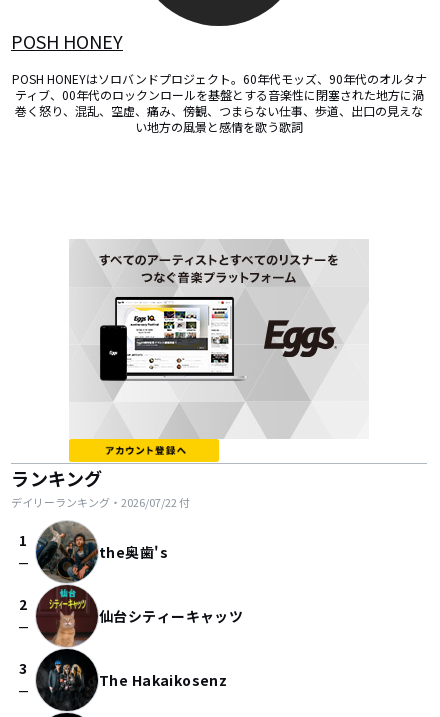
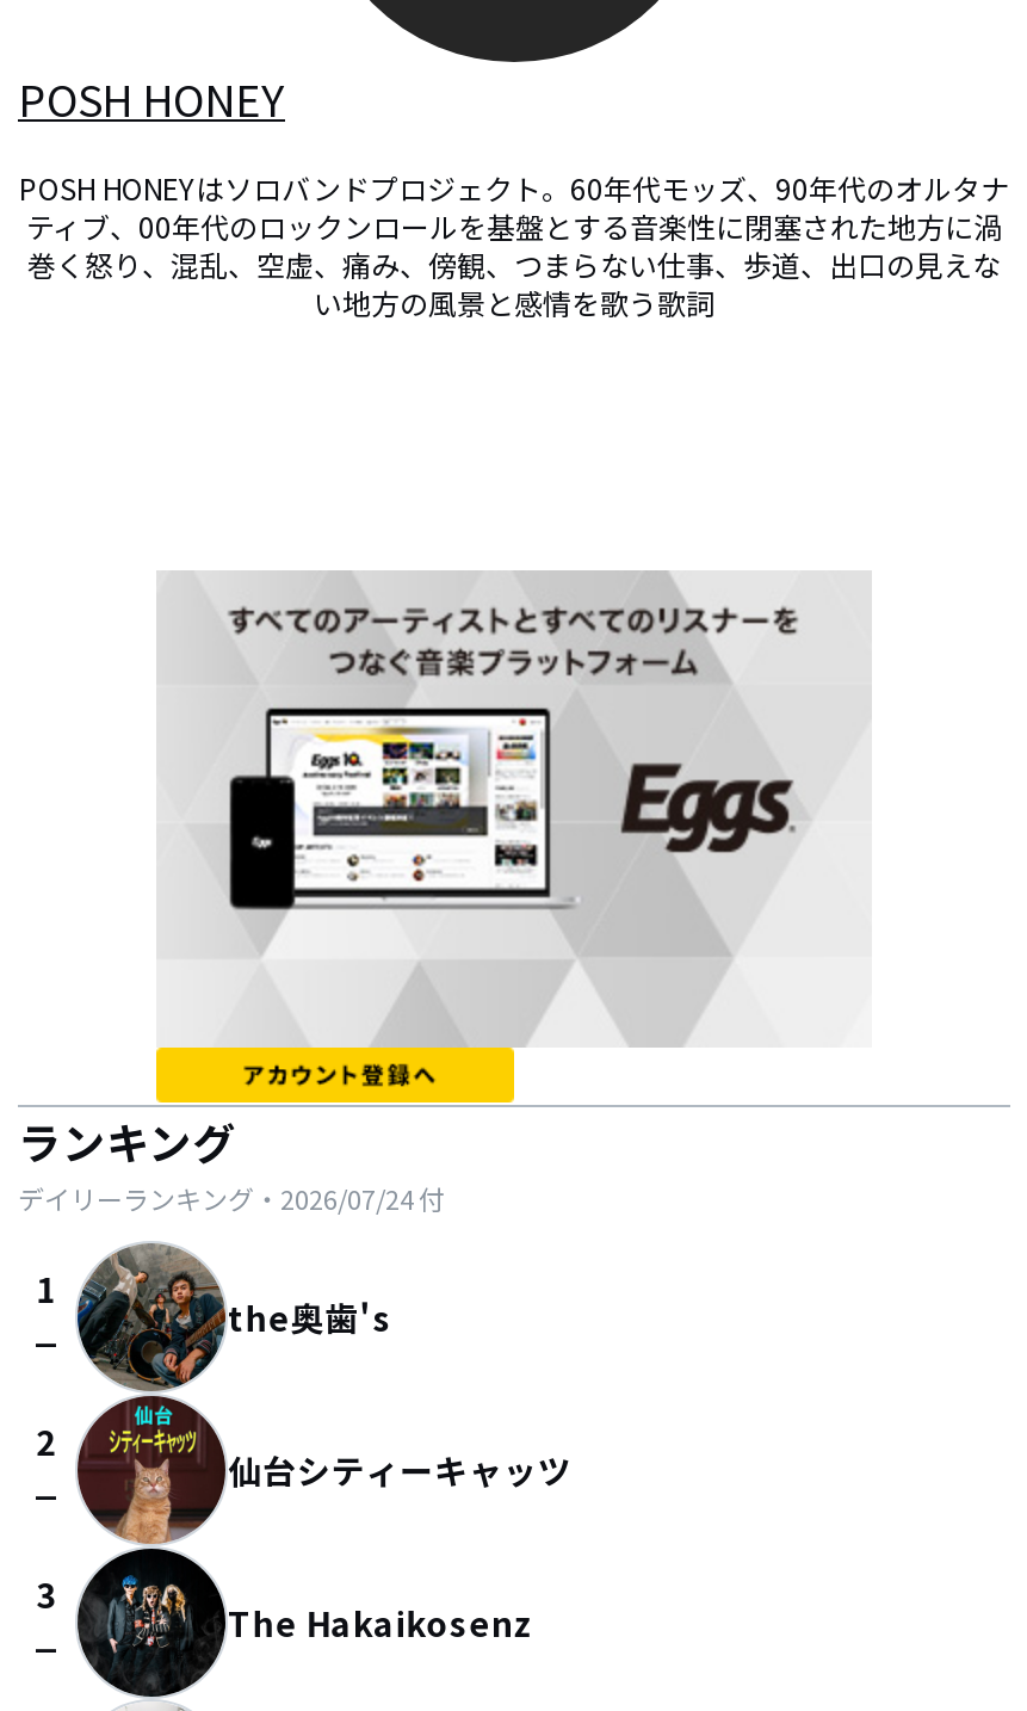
- デイリーランキング・2026/07/22付
+ デイリーランキング・2026/07/24付
